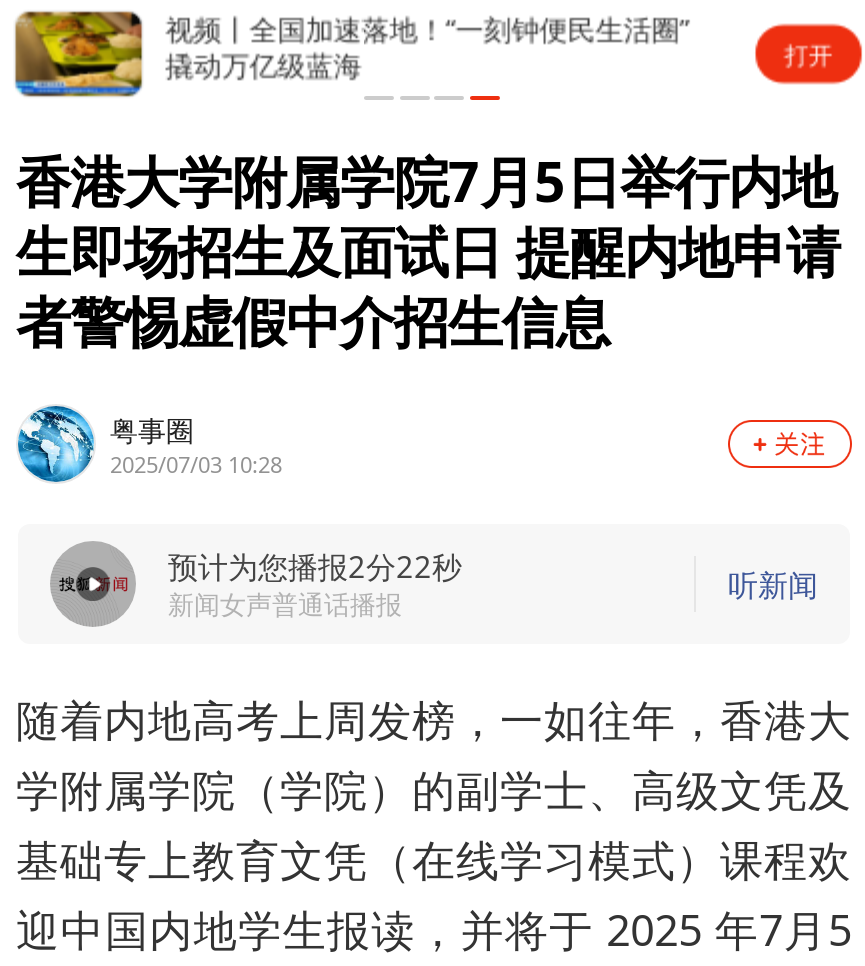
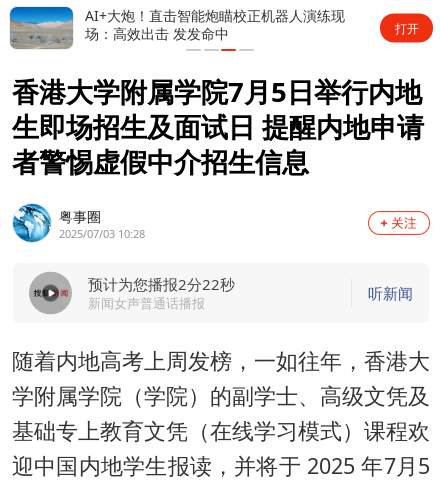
- [image]
- 视频丨全国加速落地！“一刻钟便民生活圈”
- 撬动万亿级蓝海
+ [image]
+ AI+大炮！直击智能炮瞄校正机器人演练现
+ 场：高效出击 发发命中
